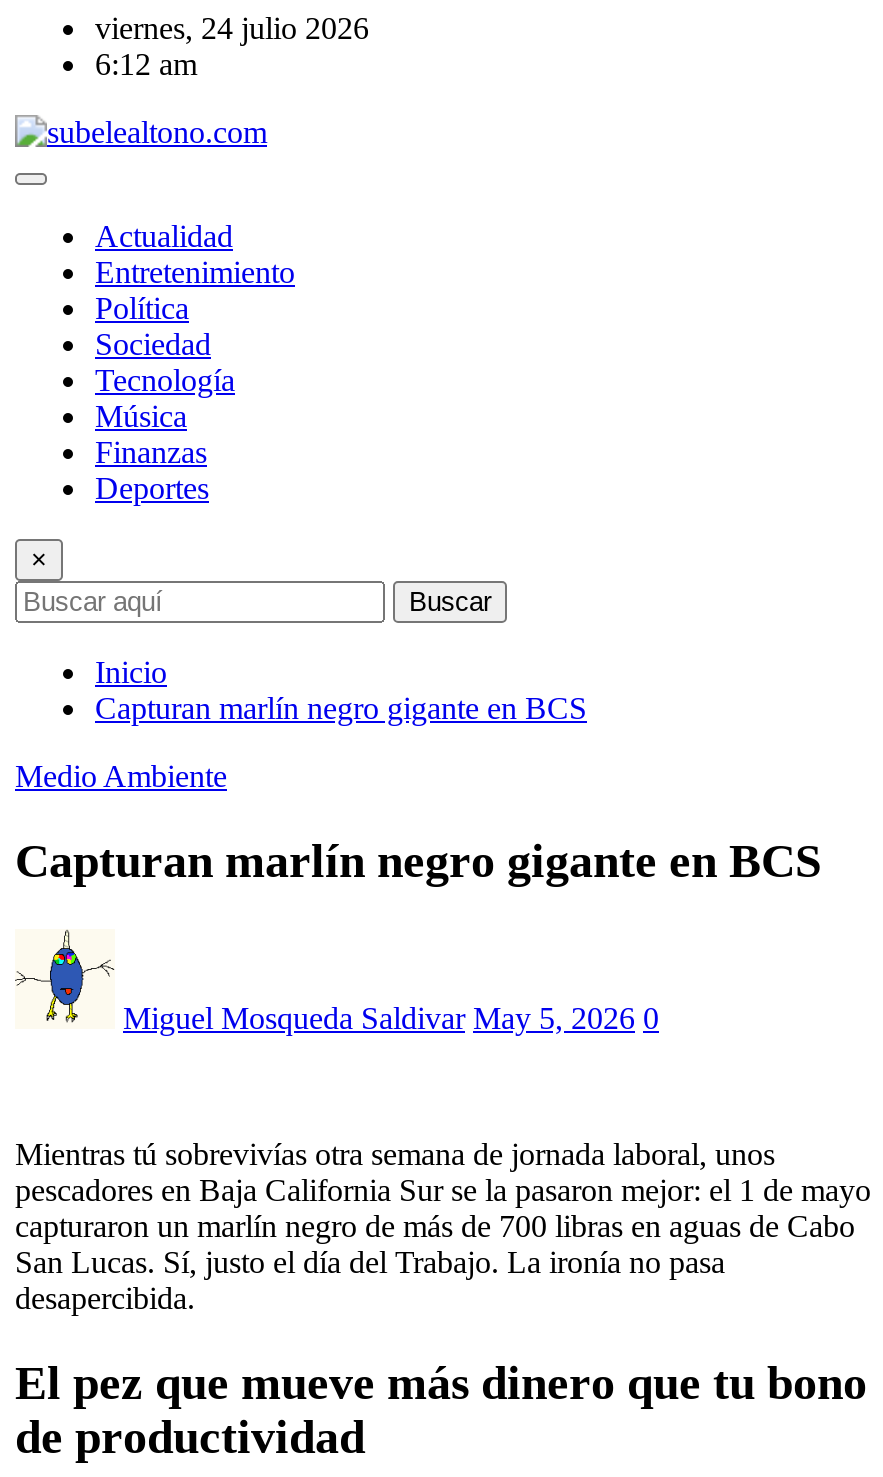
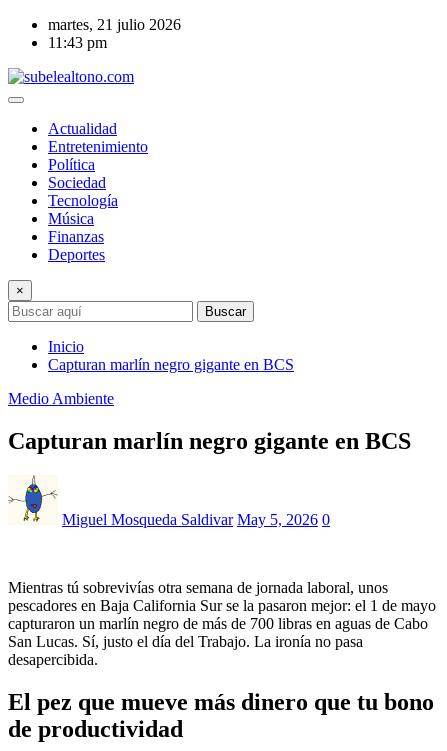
- viernes, 24 julio 2026
- 6:12 am
+ martes, 21 julio 2026
+ 11:43 pm
